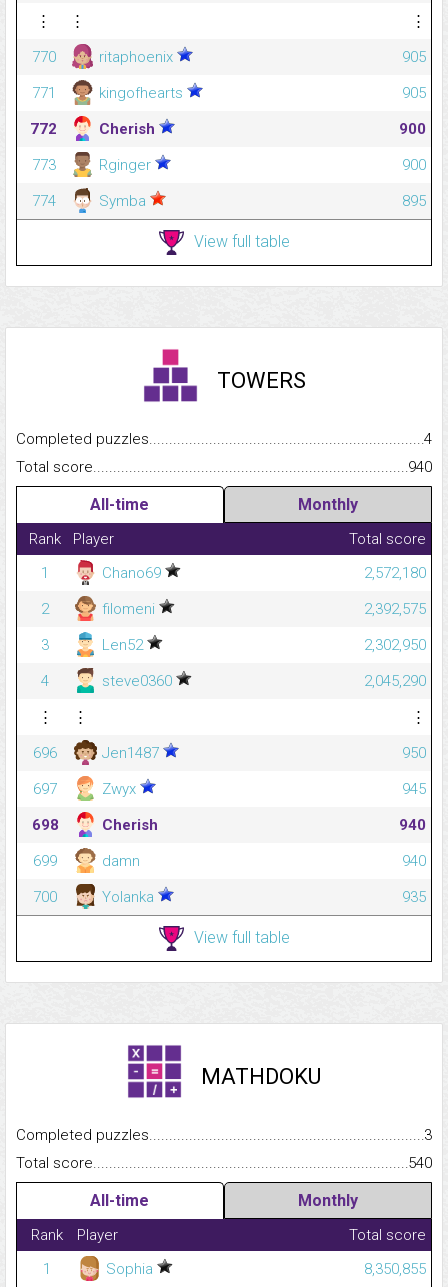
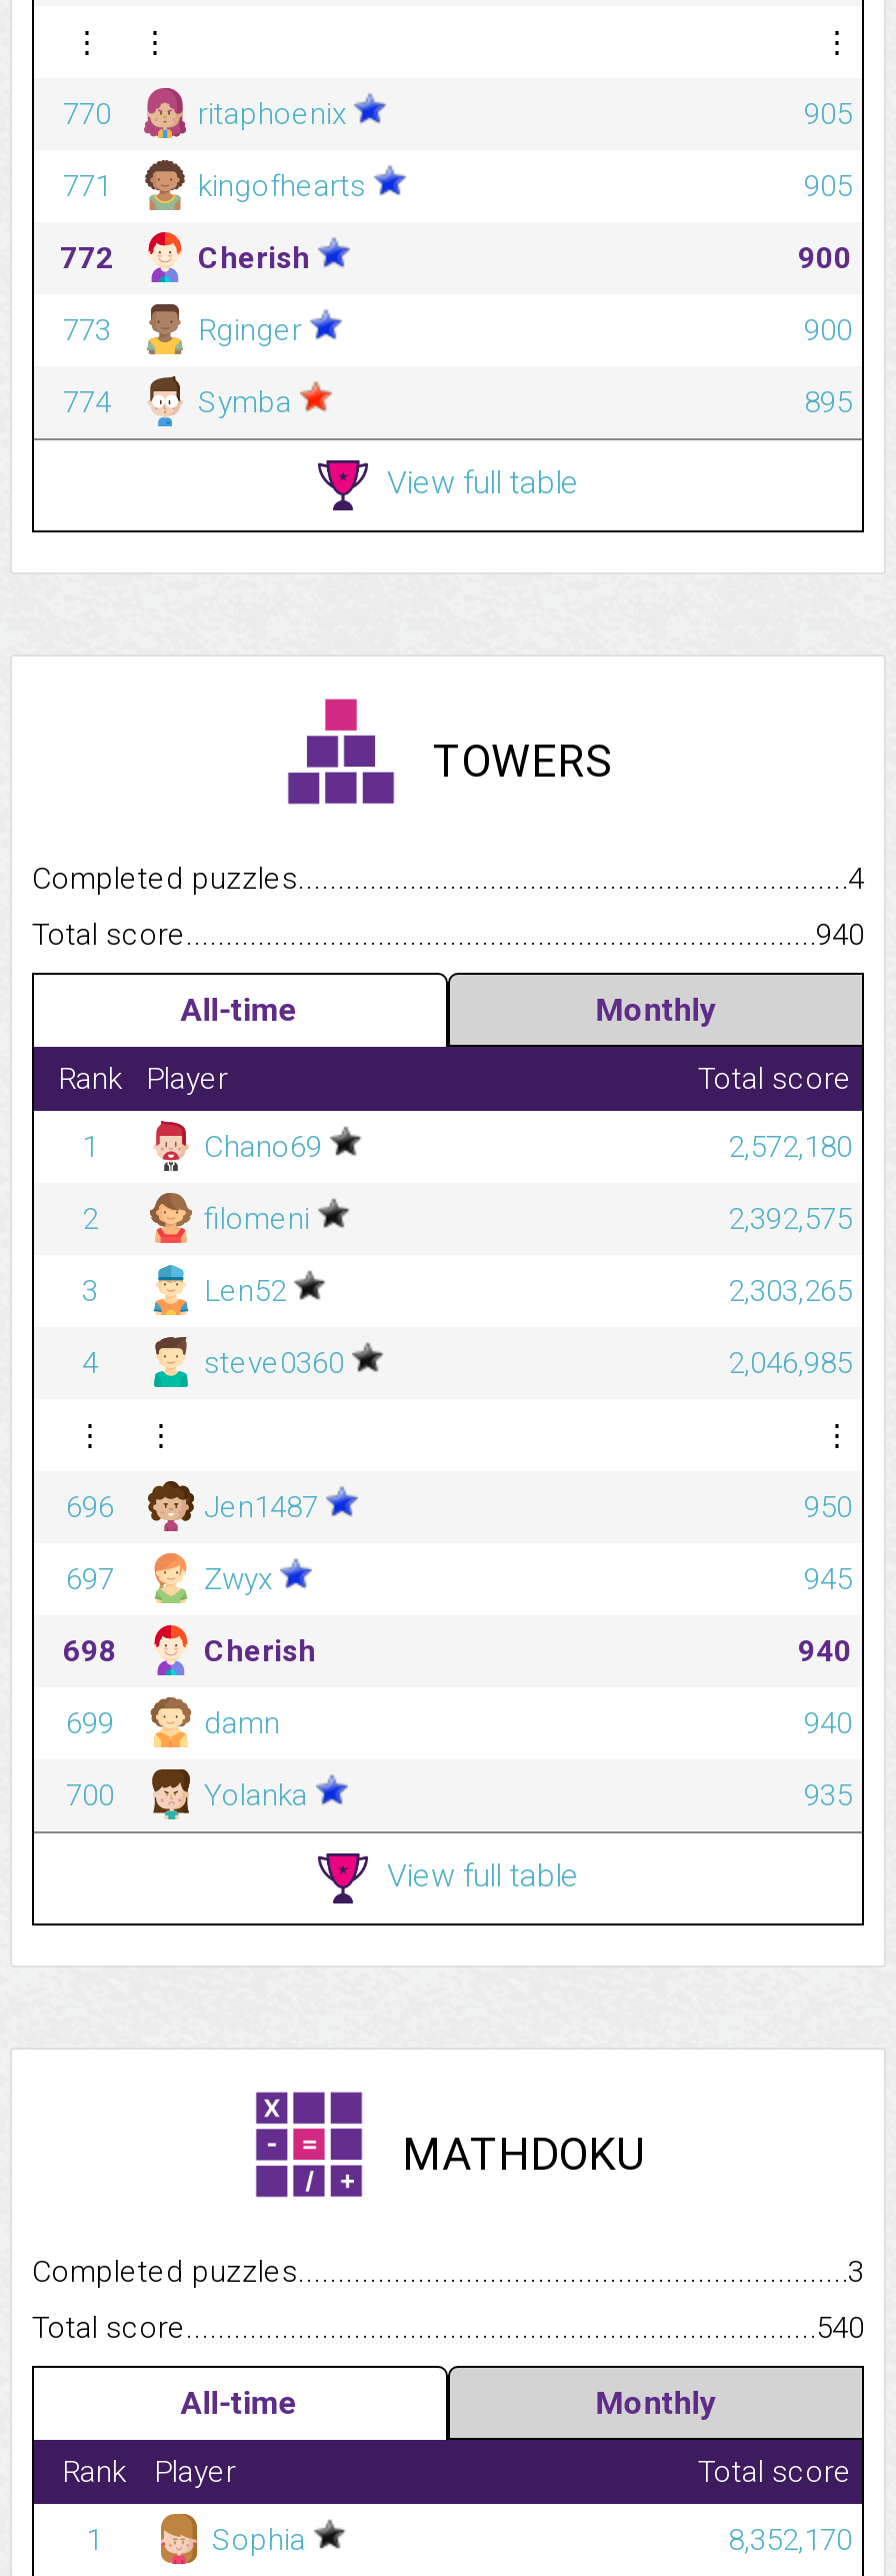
- 2,302,950
+ 2,303,265

- 2,045,290
+ 2,046,985

- 8,350,855
+ 8,352,170
